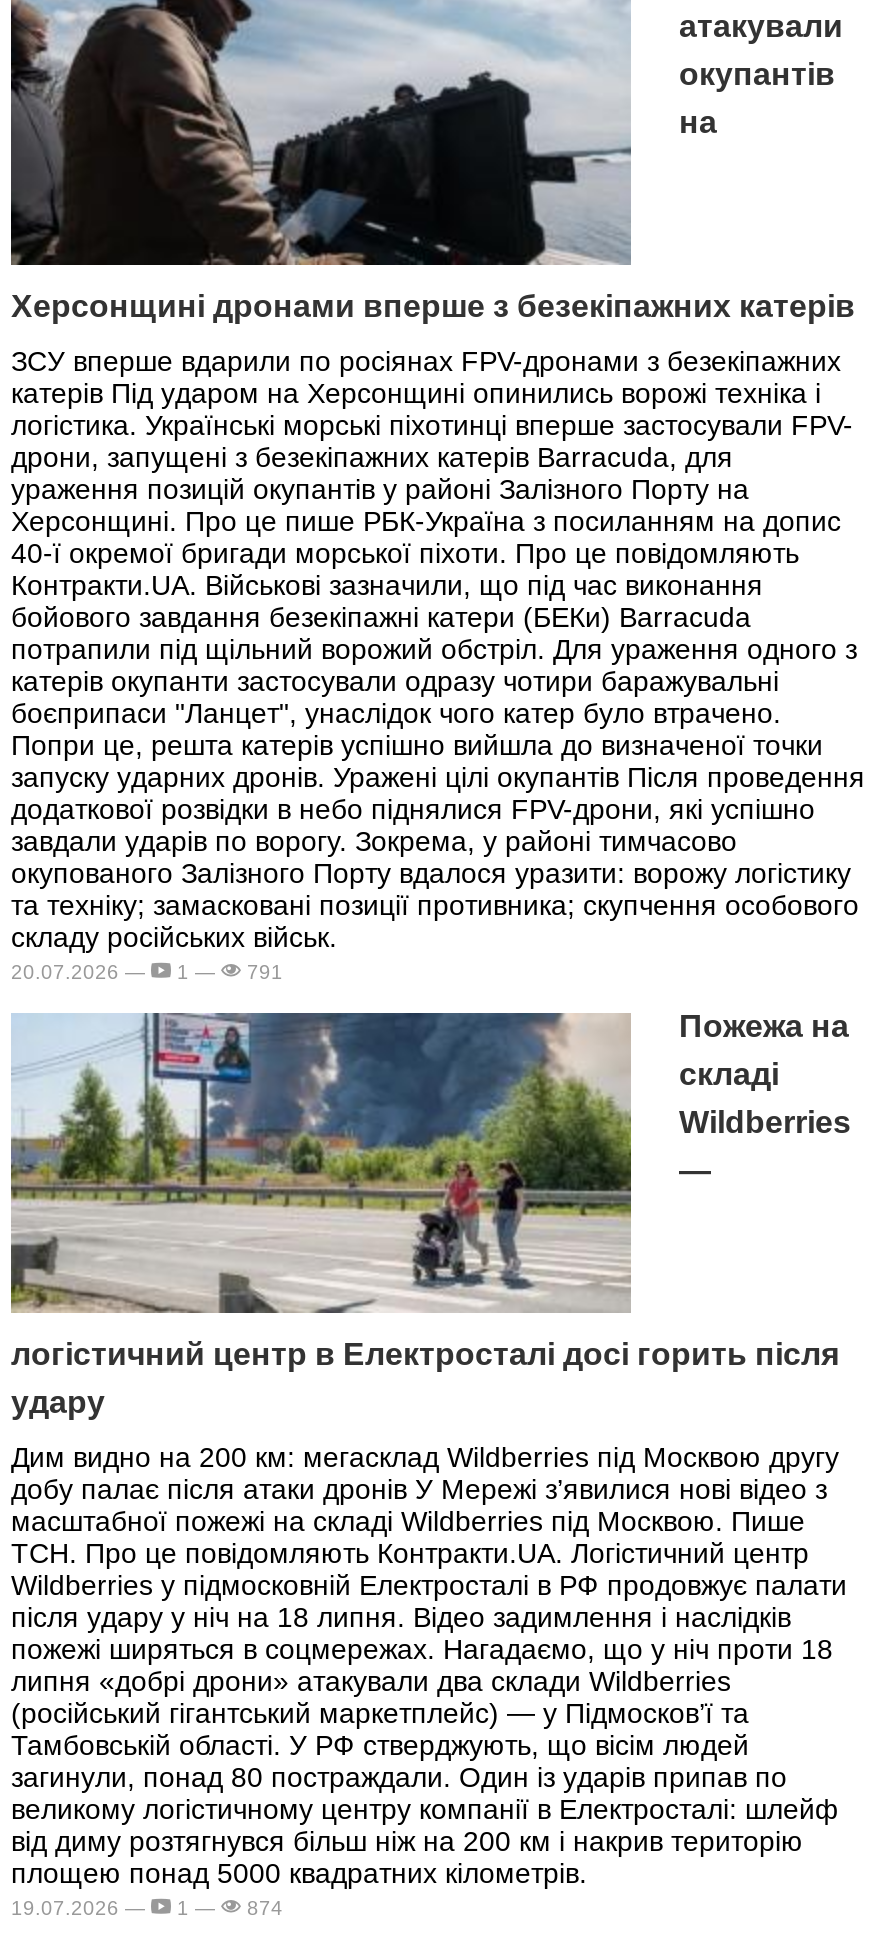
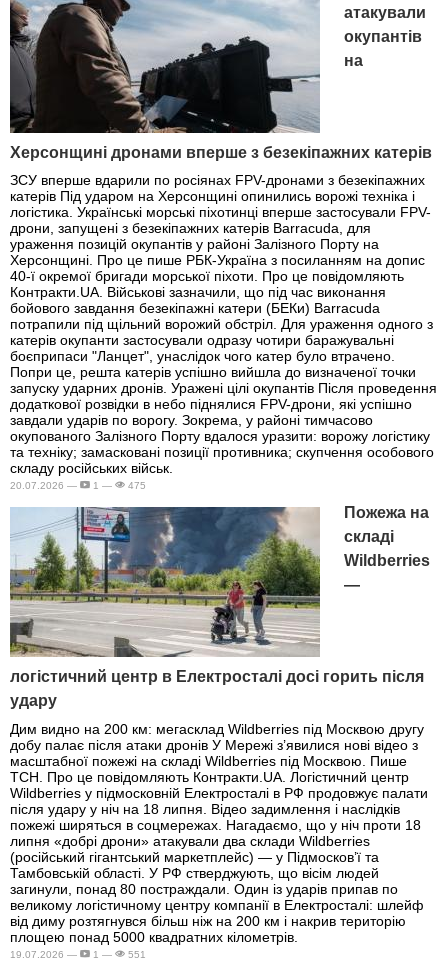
- 20.07.2026 — 1 — 791
+ 20.07.2026 — 1 — 475

- 19.07.2026 — 1 — 874
+ 19.07.2026 — 1 — 551
